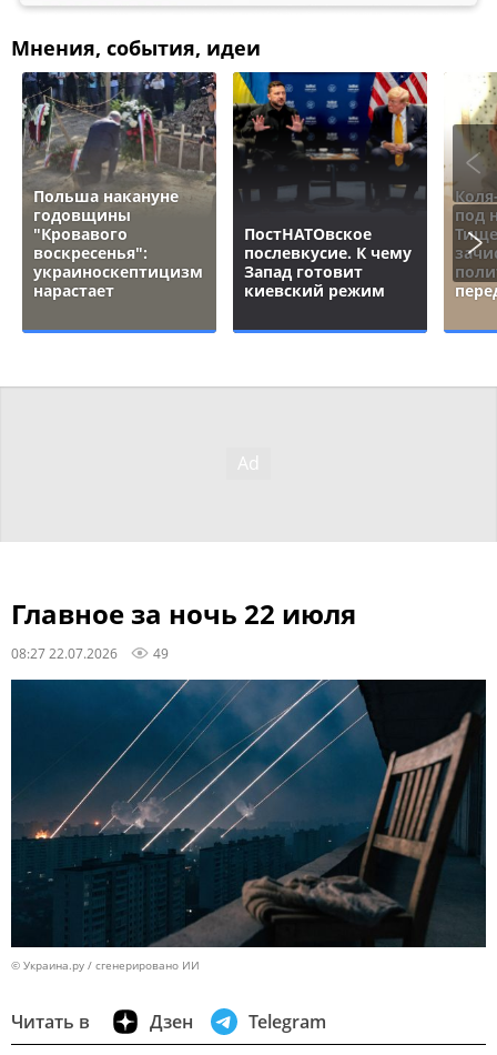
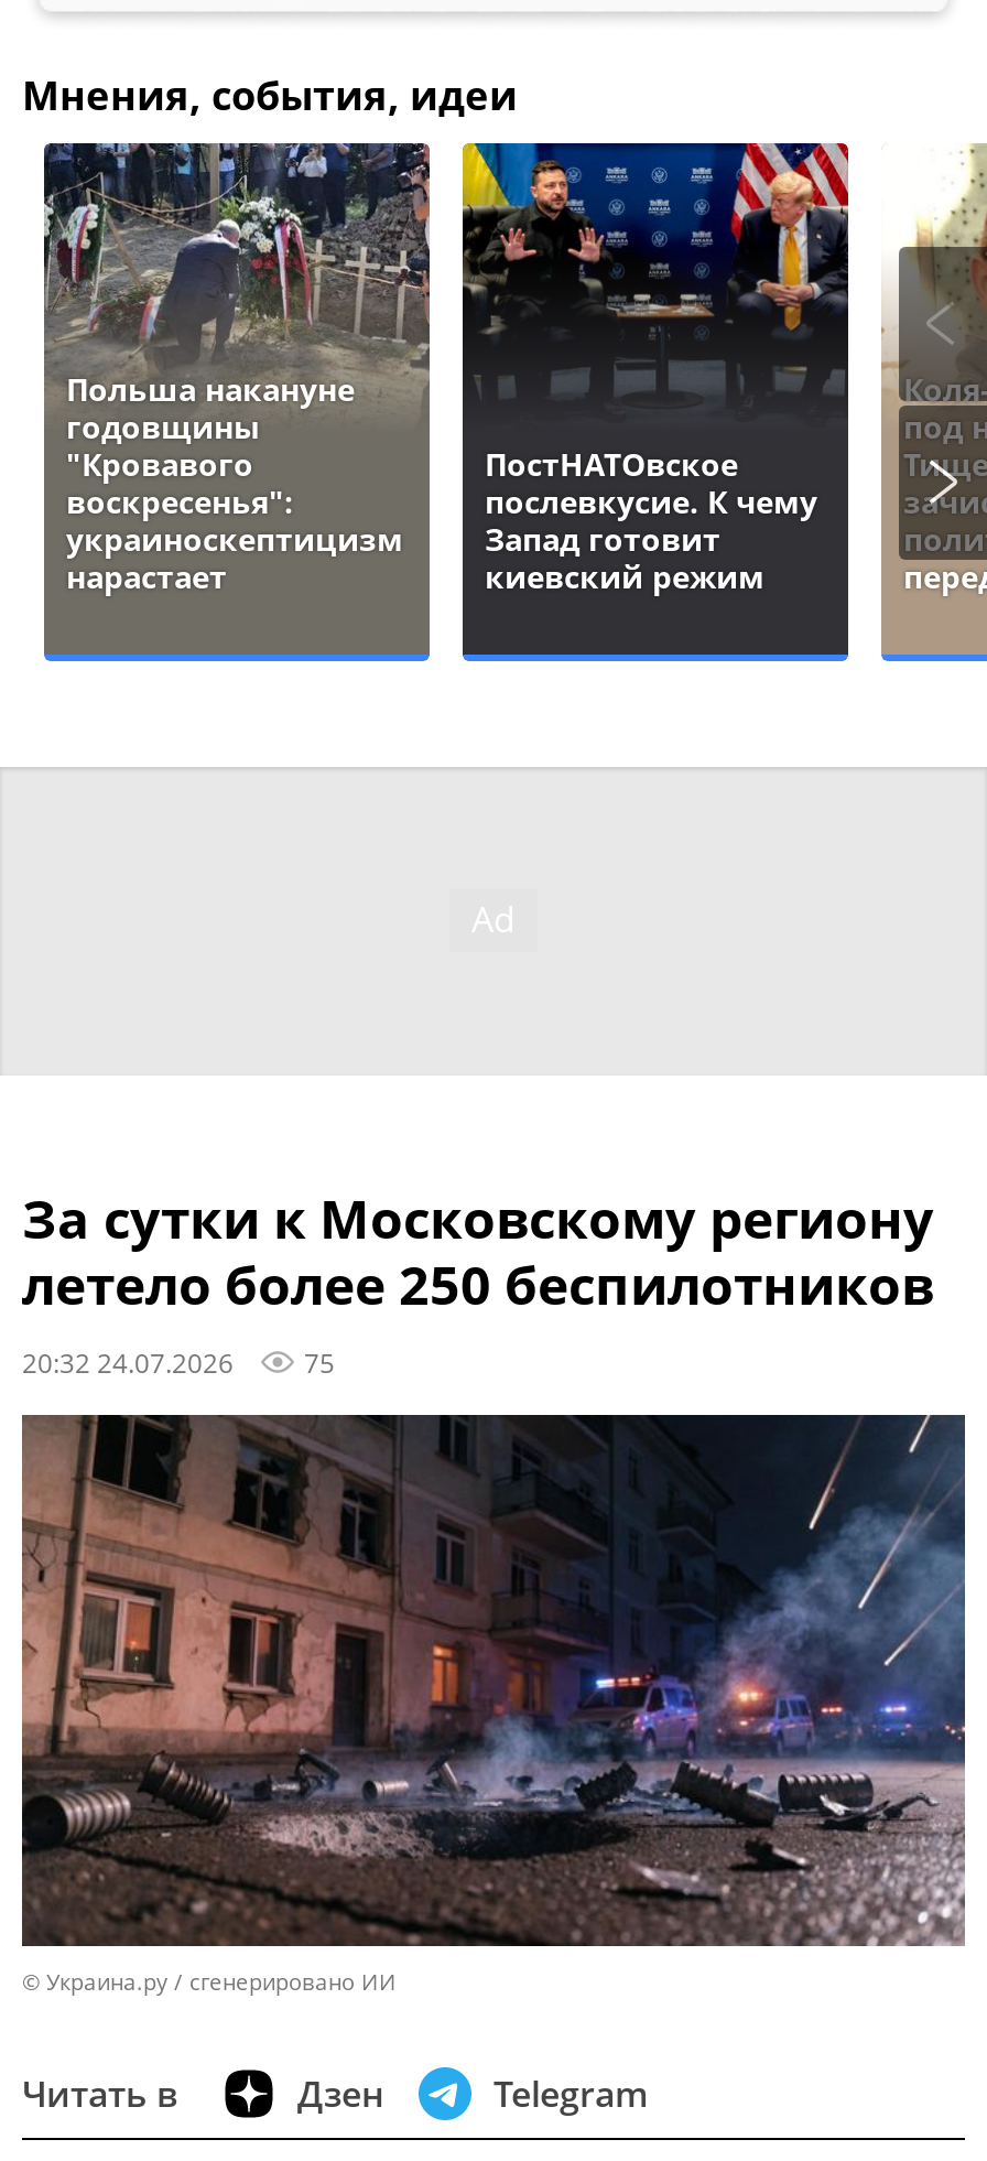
- Главное за ночь 22 июля
- 08:27 22.07.2026
- 49
+ За сутки к Московскому региону
+ летело более 250 беспилотников
+ 20:32 24.07.2026
+ 75

- [image]
+ [image]
